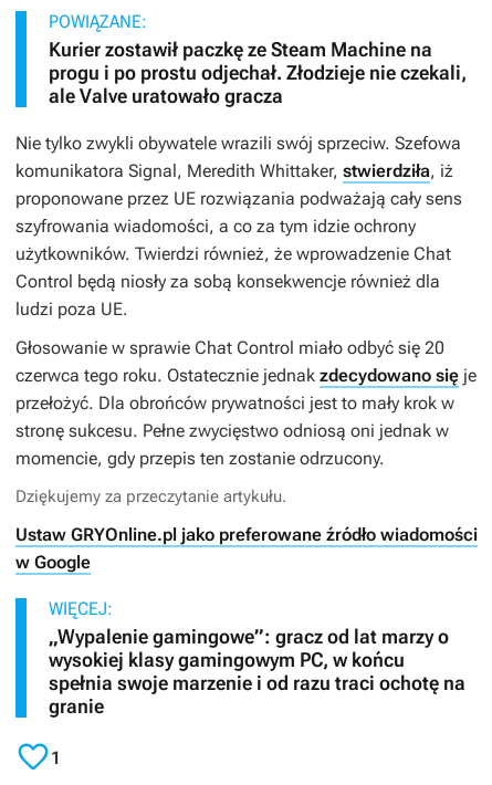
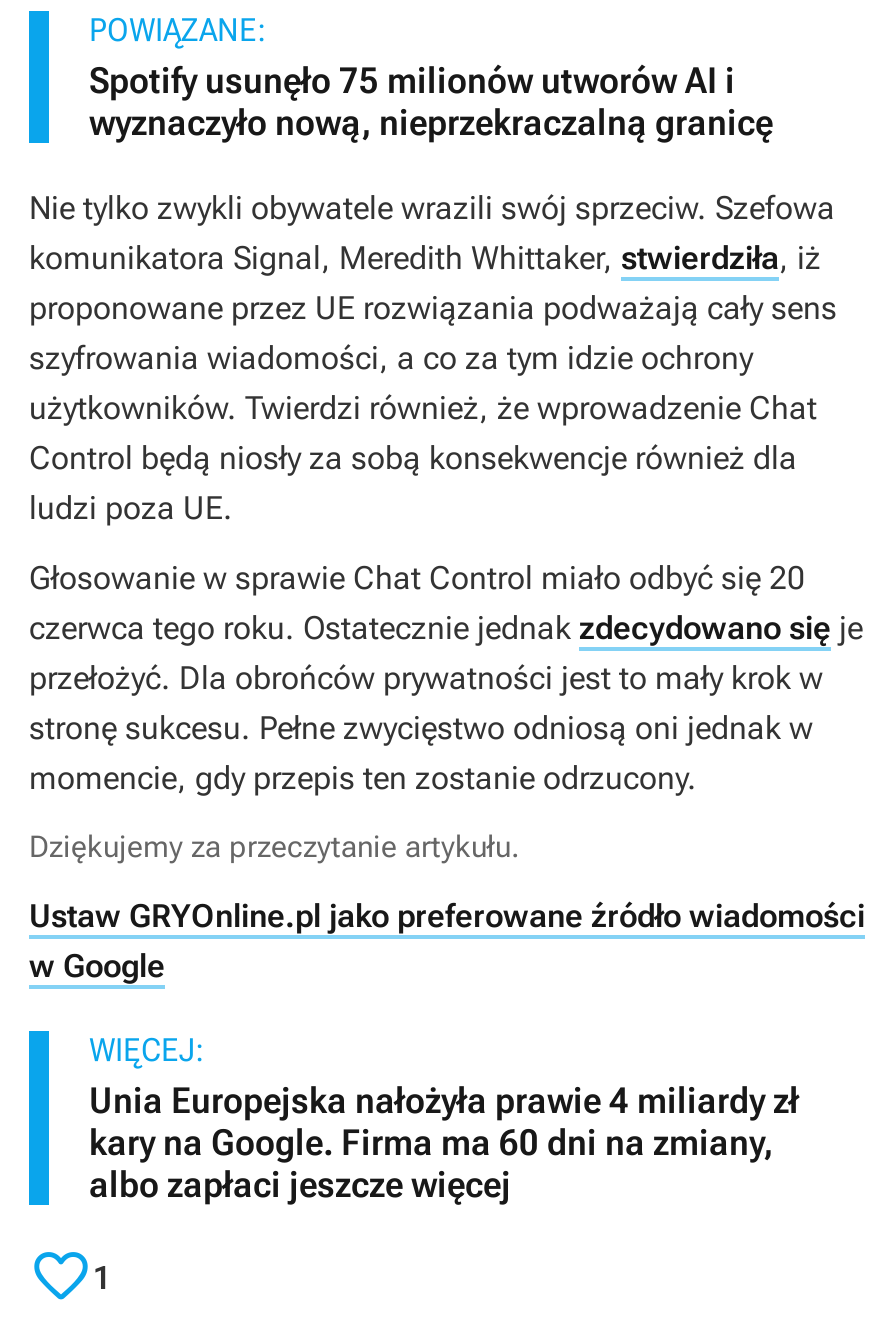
- Kurier zostawił paczkę ze Steam Machine na
- progu i po prostu odjechał. Złodzieje nie czekali,
- ale Valve uratowało gracza
+ Spotify usunęło 75 milionów utworów AI i
+ wyznaczyło nową, nieprzekraczalną granicę

- „Wypalenie gamingowe”: gracz od lat marzy o
- wysokiej klasy gamingowym PC, w końcu
- spełnia swoje marzenie i od razu traci ochotę na
- granie
+ Unia Europejska nałożyła prawie 4 miliardy zł
+ kary na Google. Firma ma 60 dni na zmiany,
+ albo zapłaci jeszcze więcej
